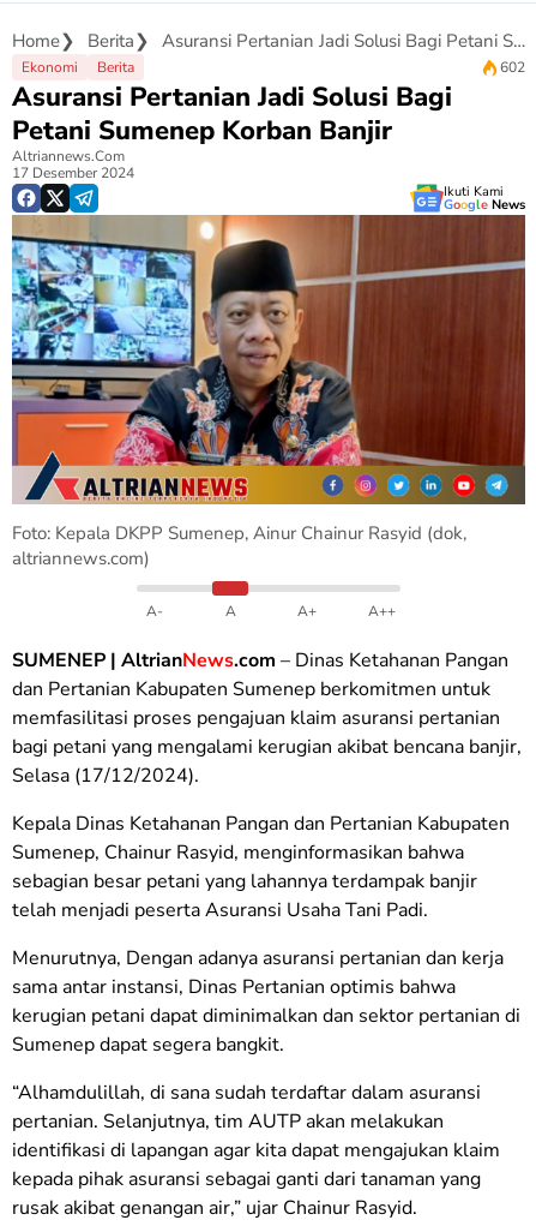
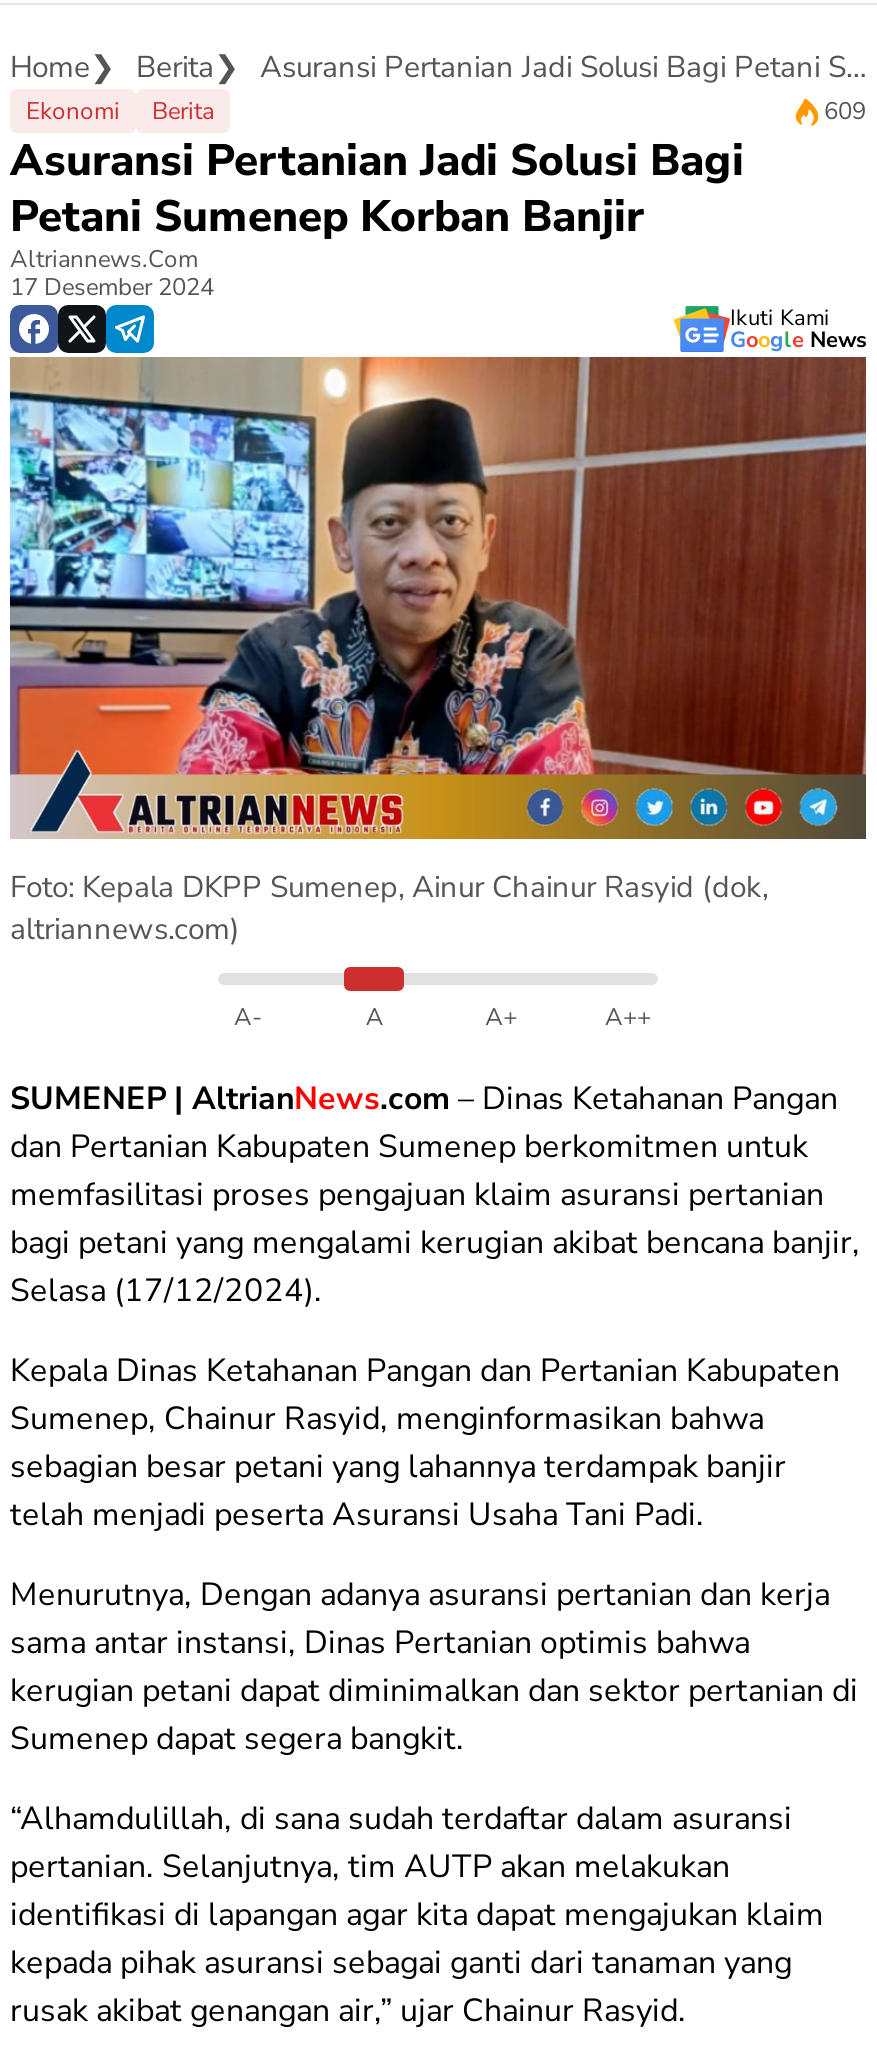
- 602
+ 609
